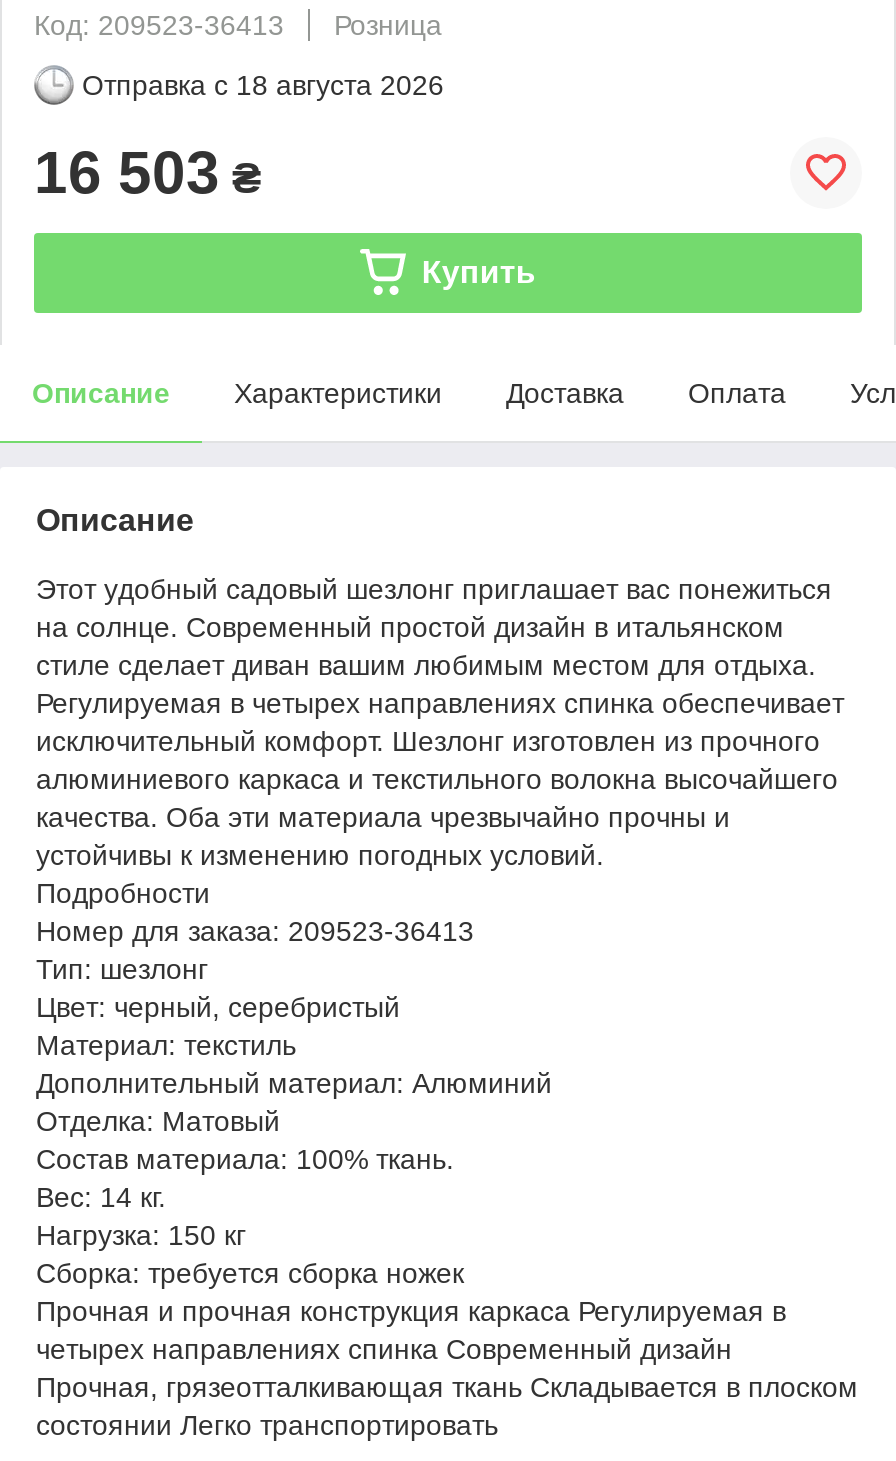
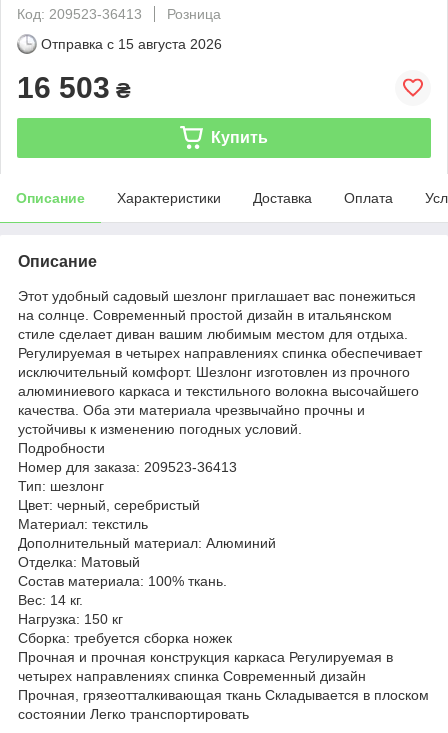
- Отправка с 18 августа 2026
+ Отправка с 15 августа 2026
